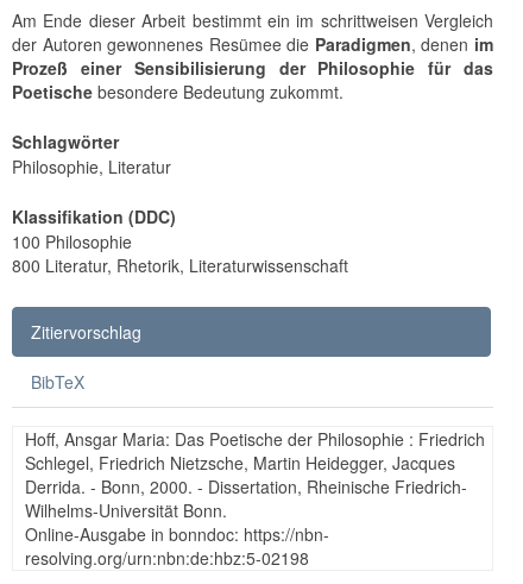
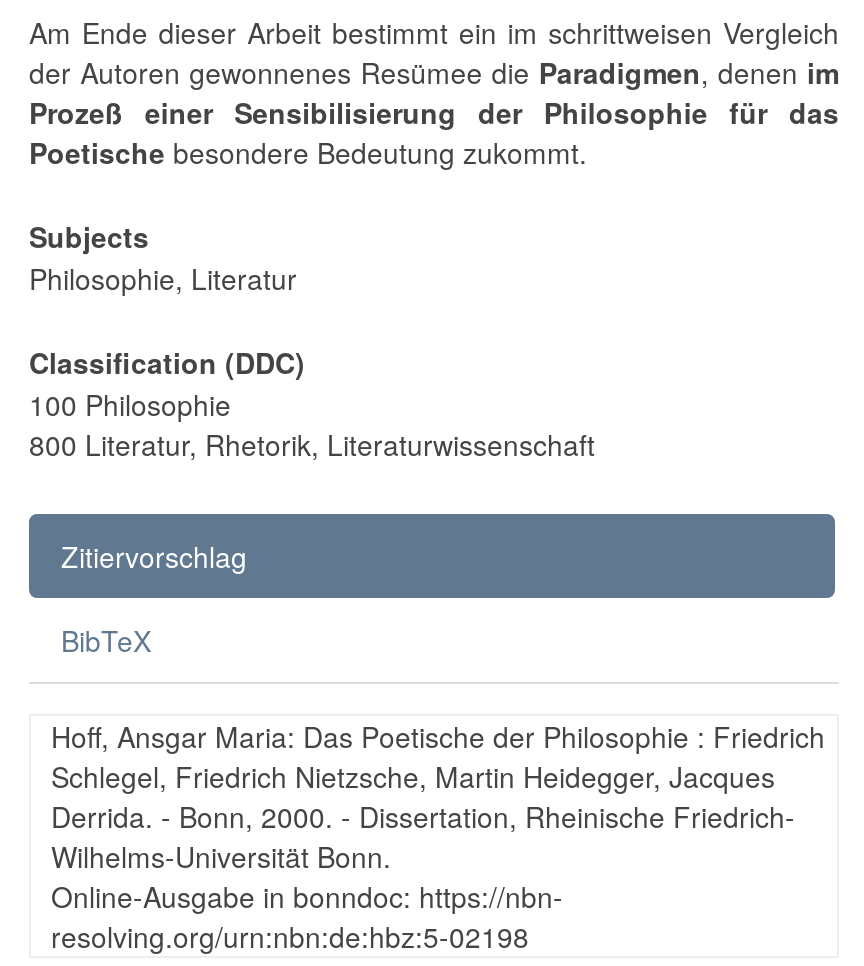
- Schlagwörter
+ Subjects

- Klassifikation (DDC)
+ Classification (DDC)
